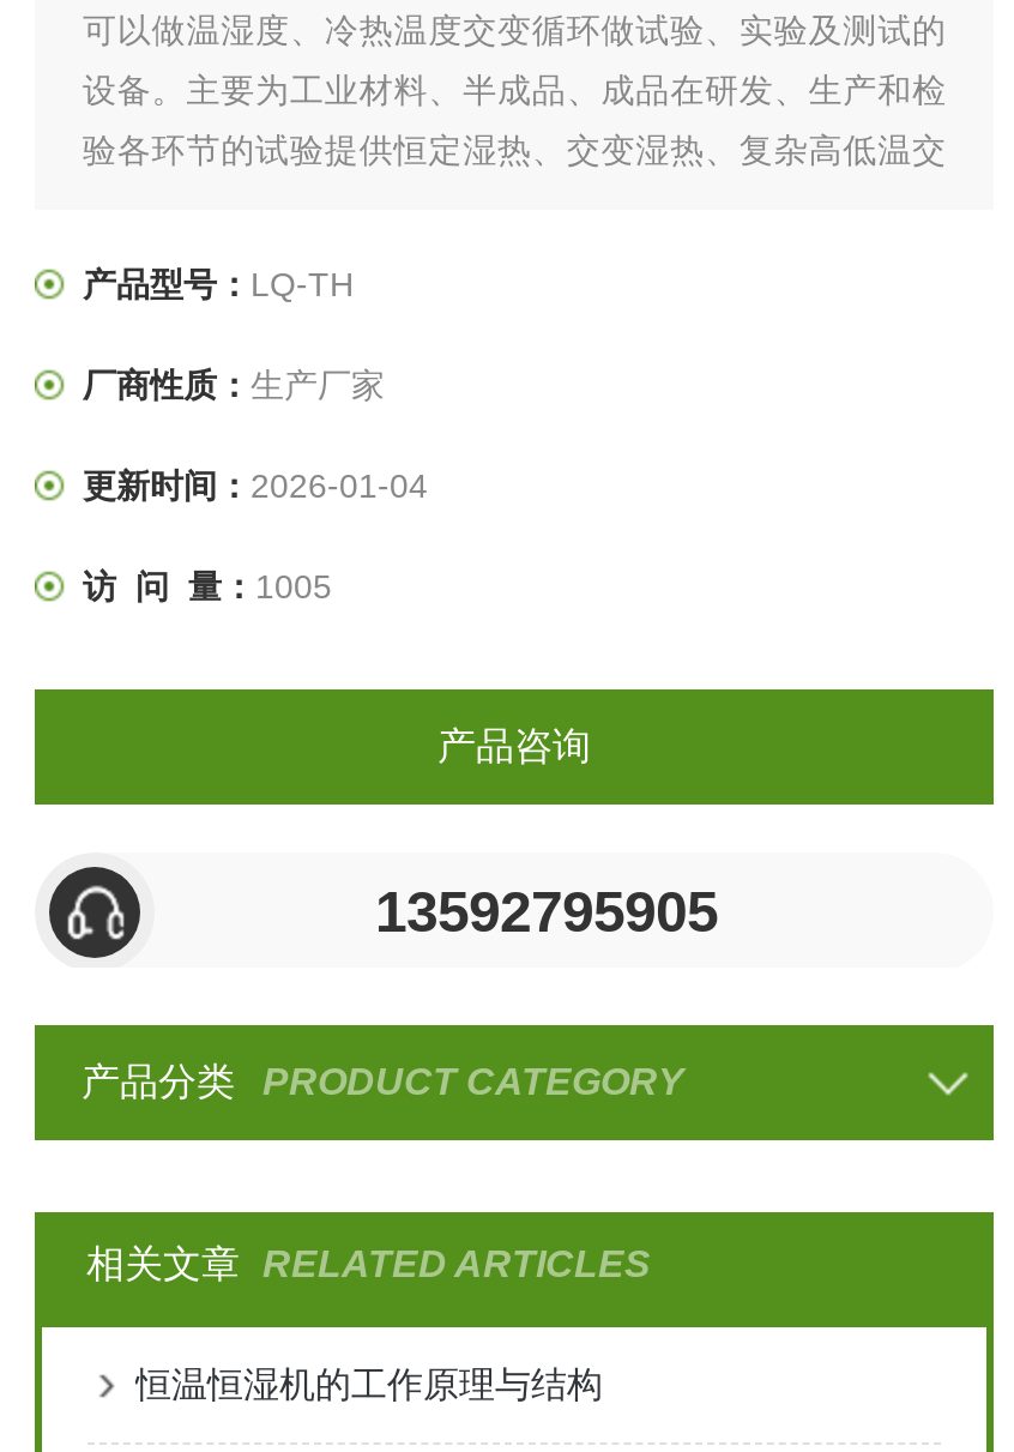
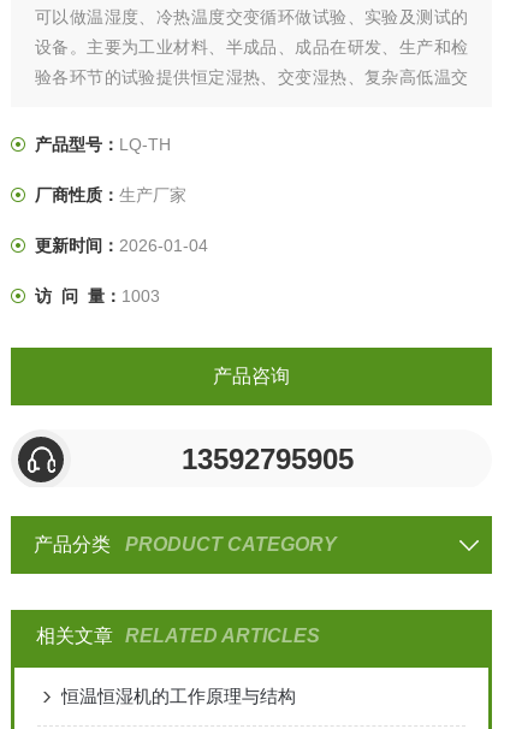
- 访 问 量：1005
+ 访 问 量：1003
